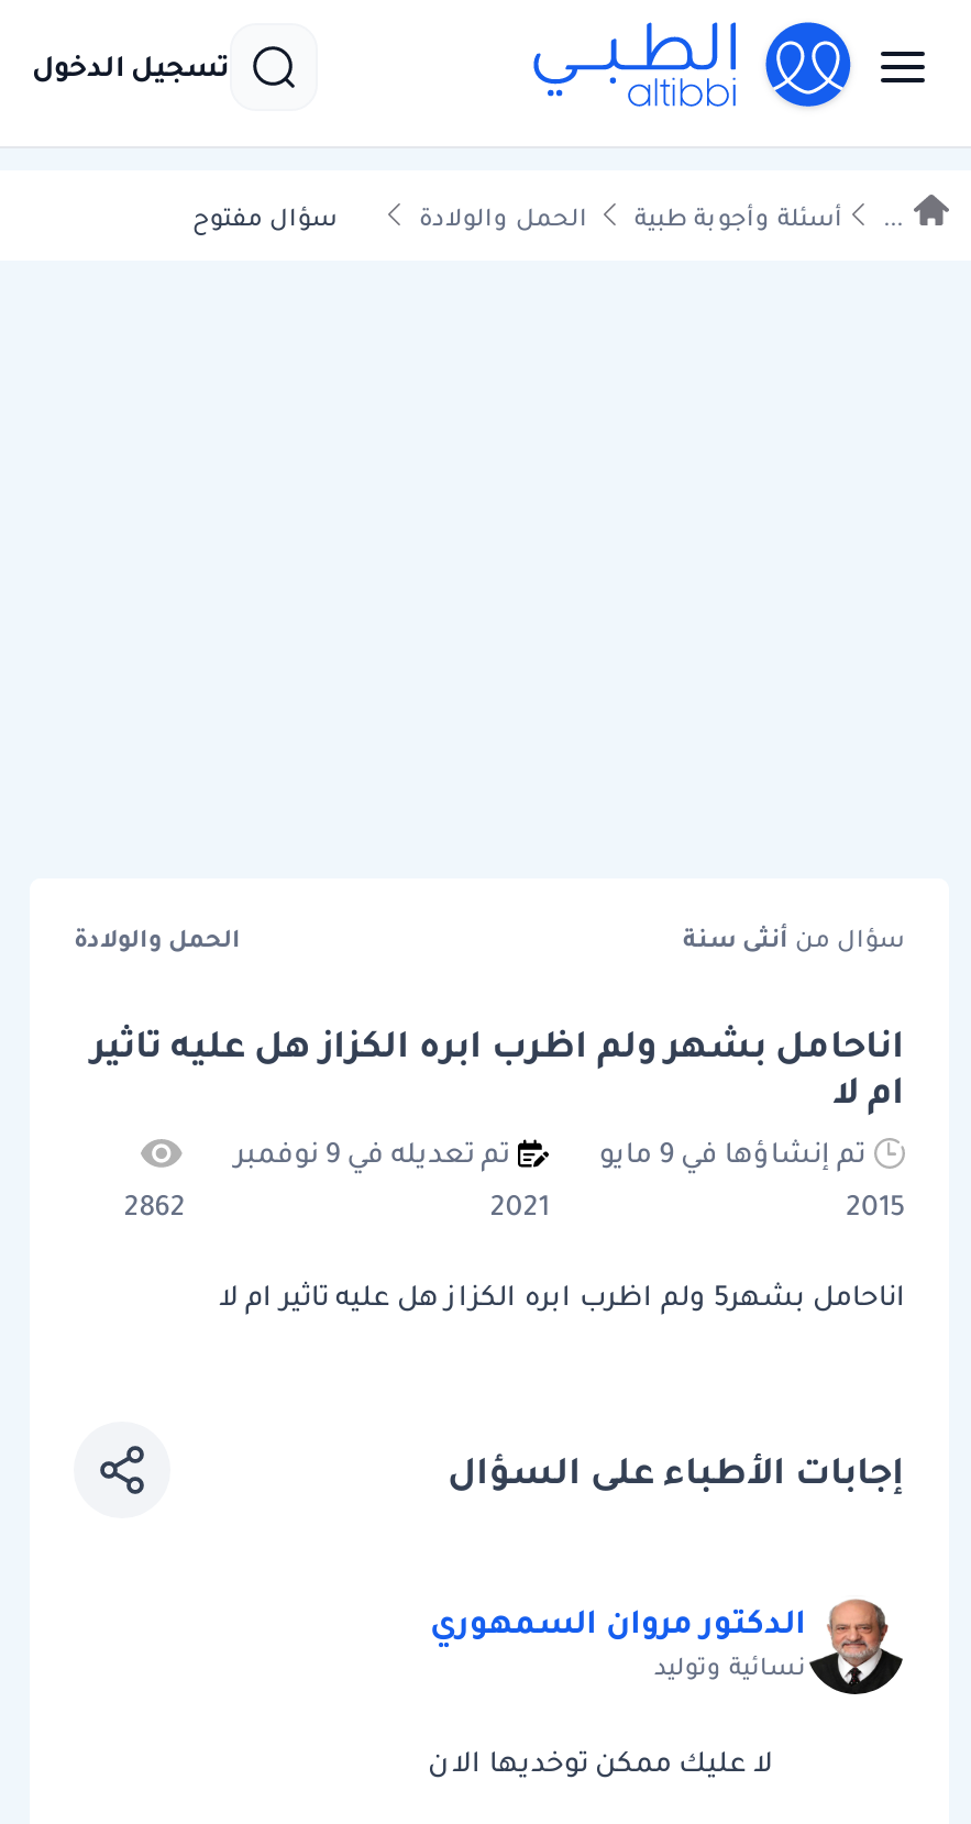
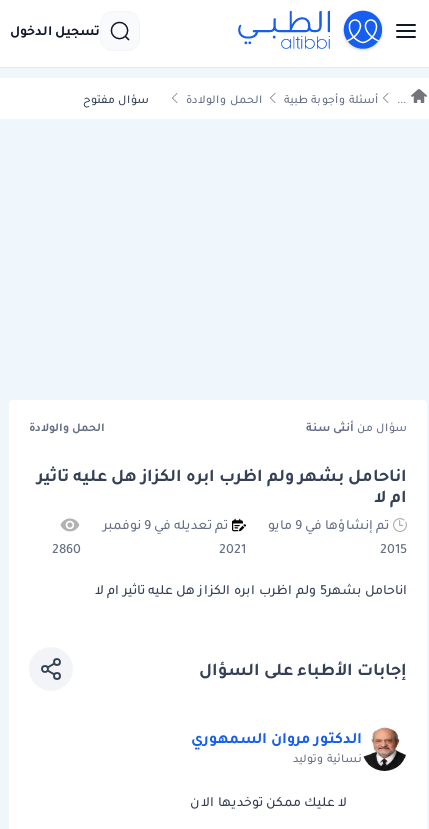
- 2862
+ 2860
